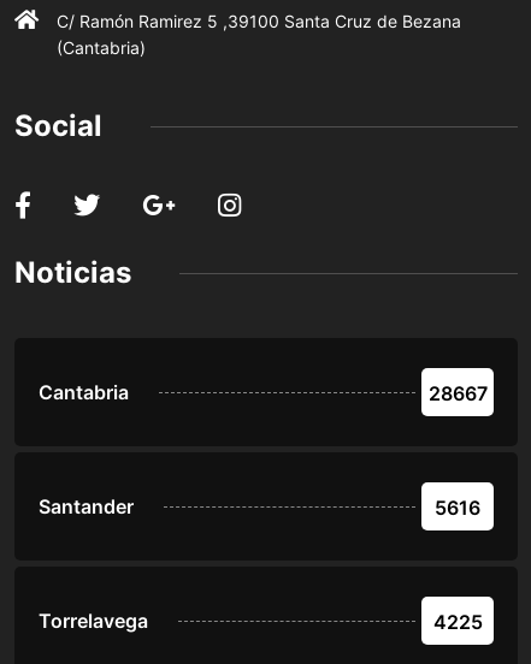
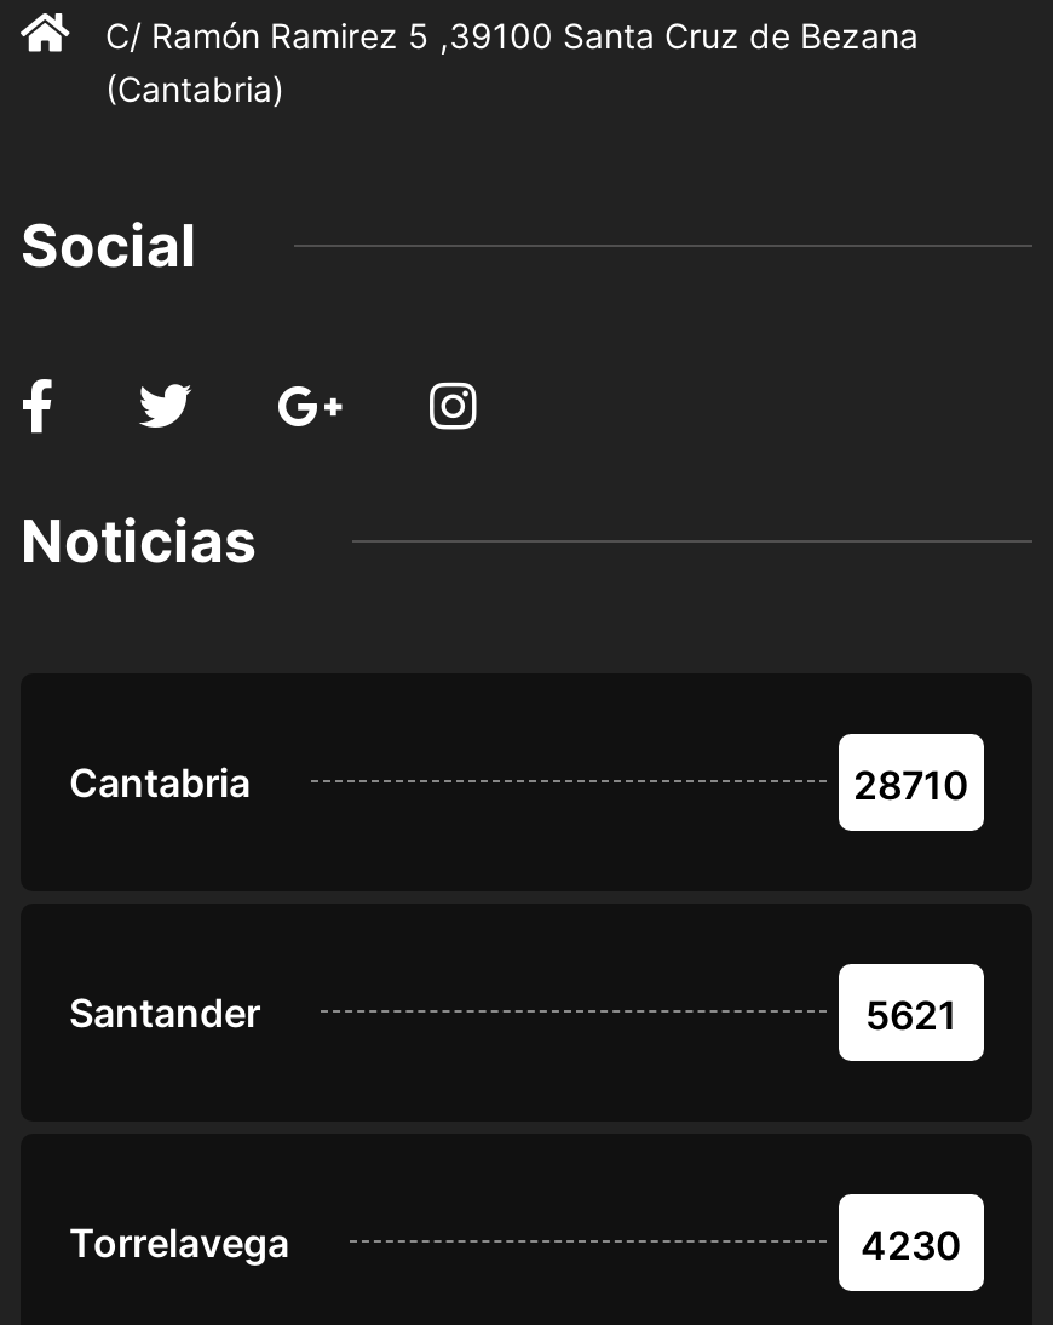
- 28667
+ 28710

- 5616
+ 5621

- 4225
+ 4230
